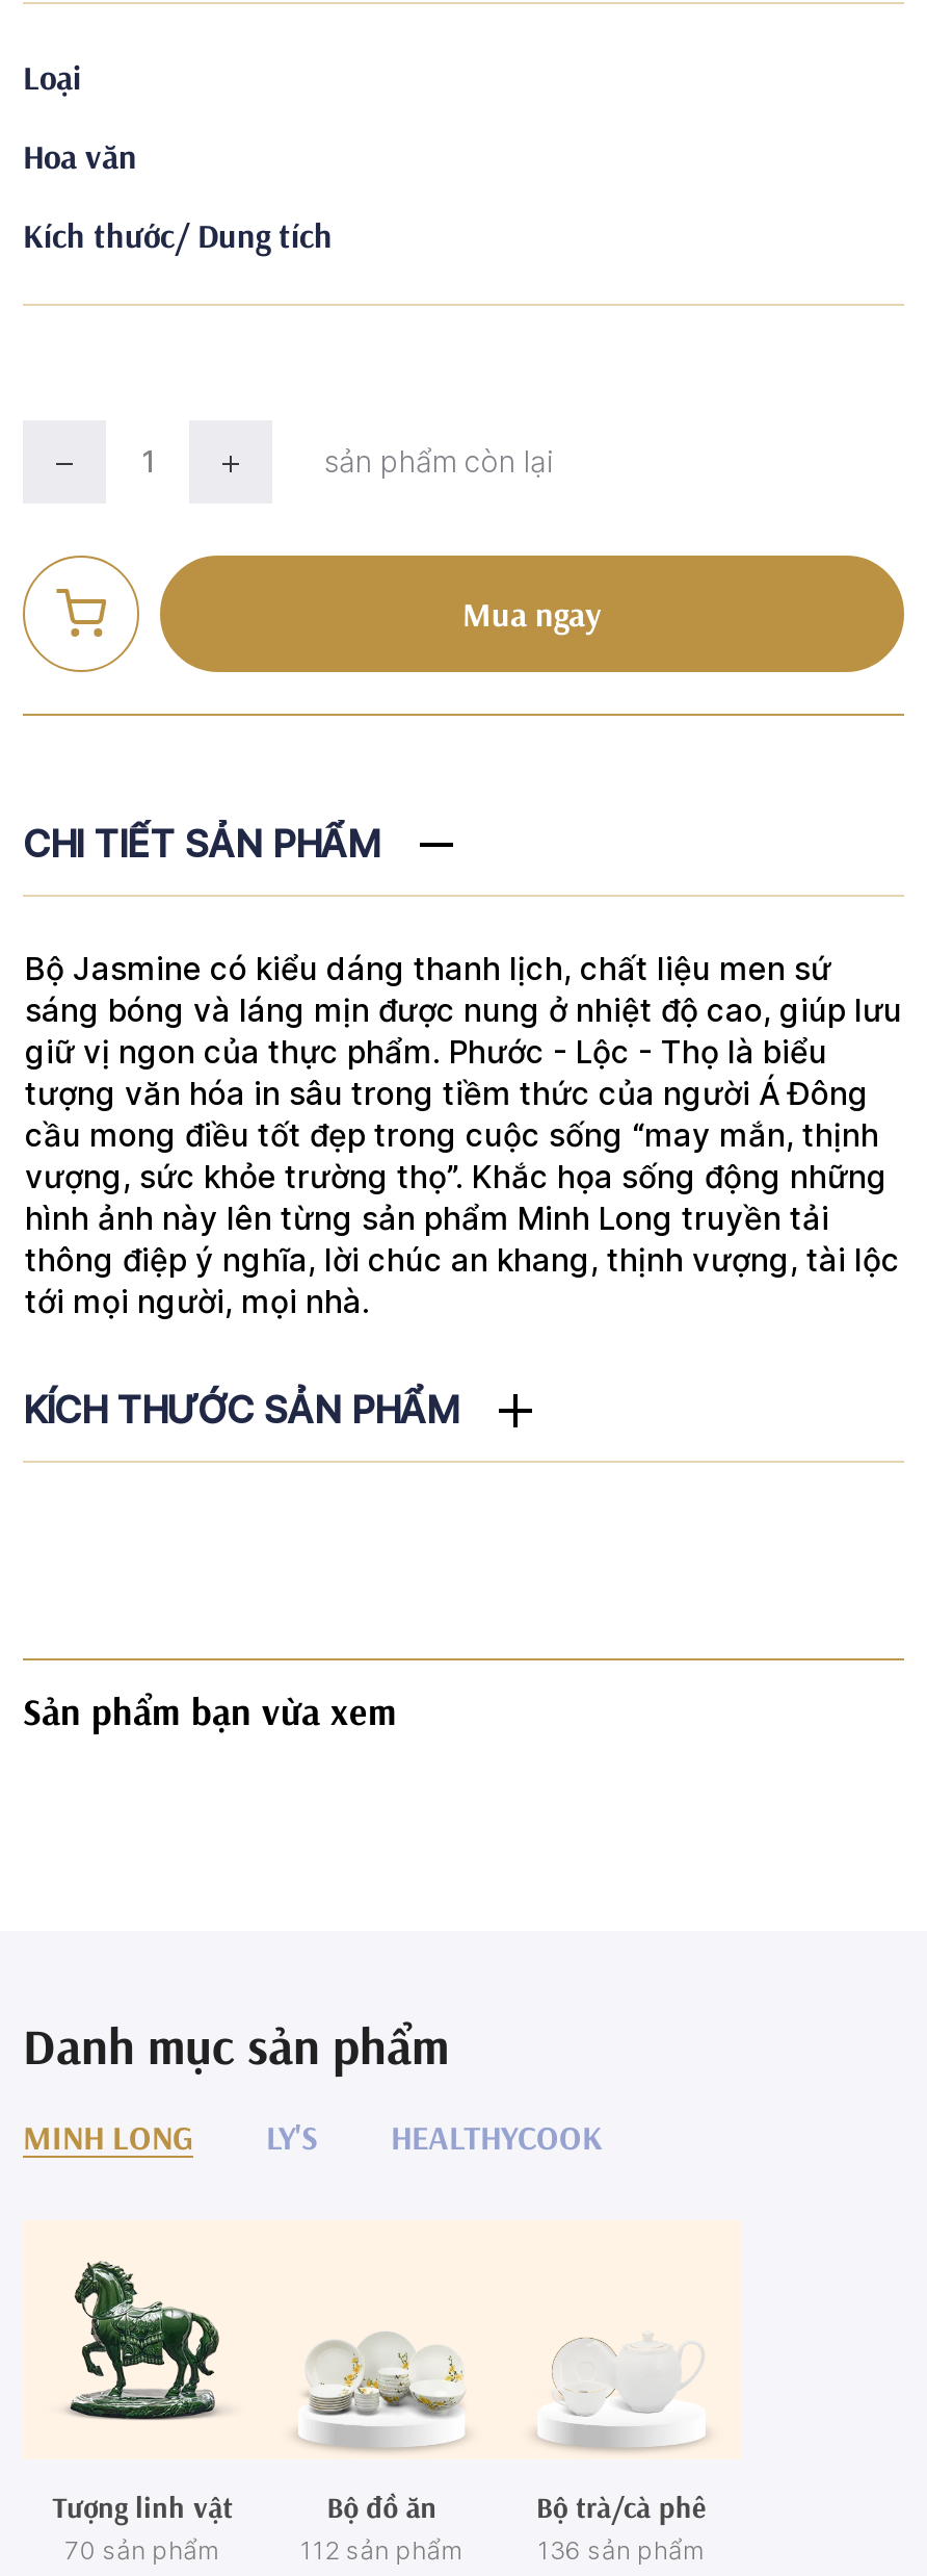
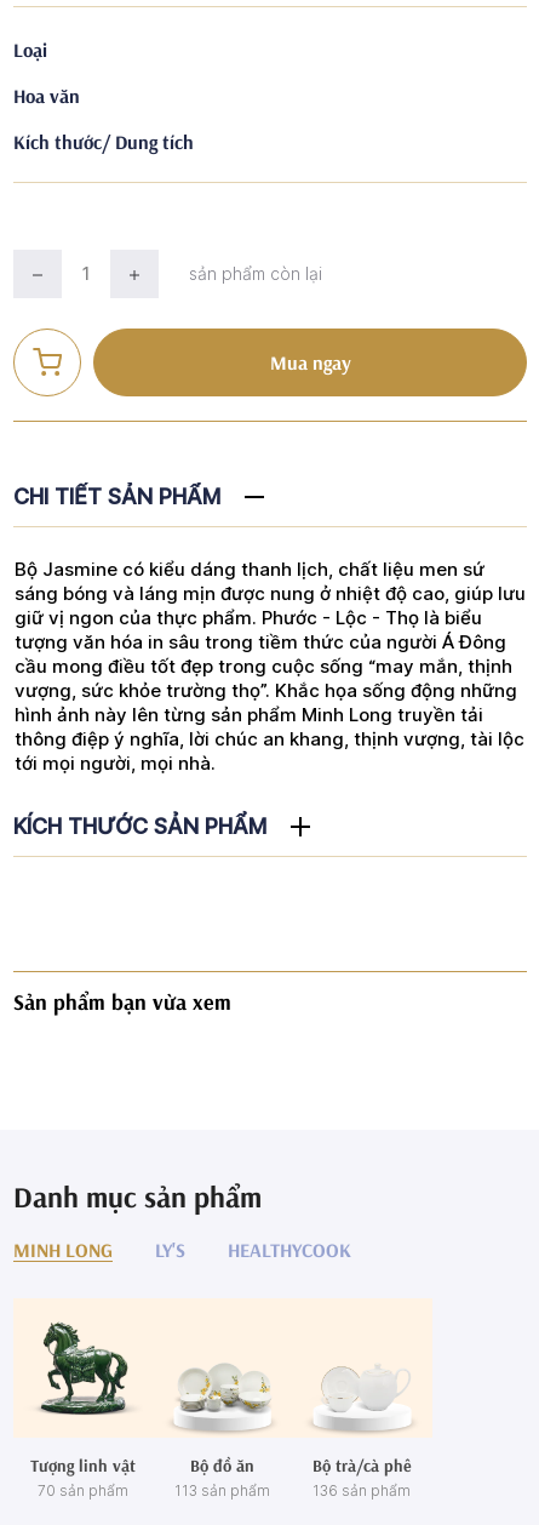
- 112 sản phẩm
+ 113 sản phẩm
